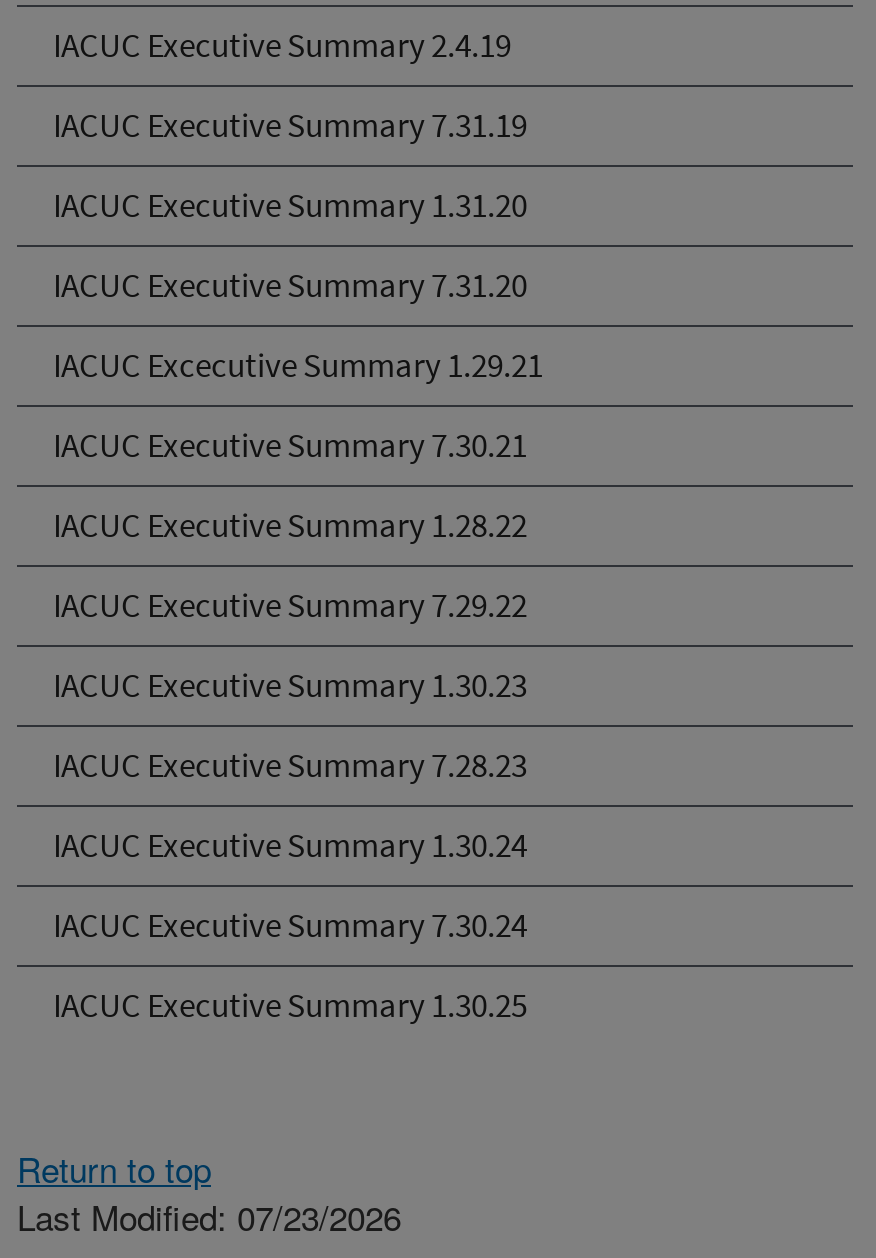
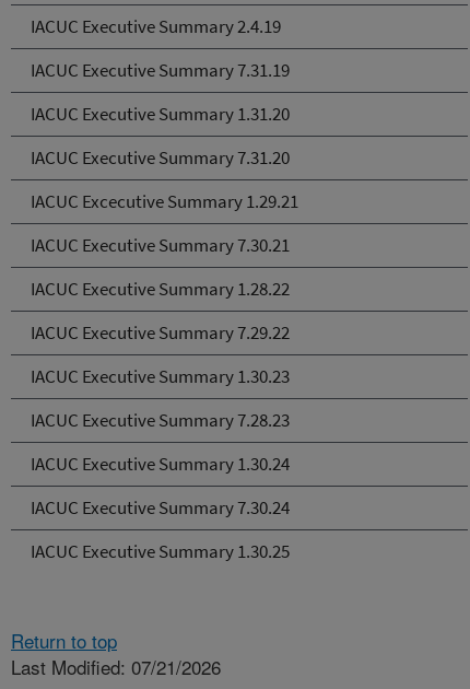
- Last Modified: 07/23/2026
+ Last Modified: 07/21/2026
